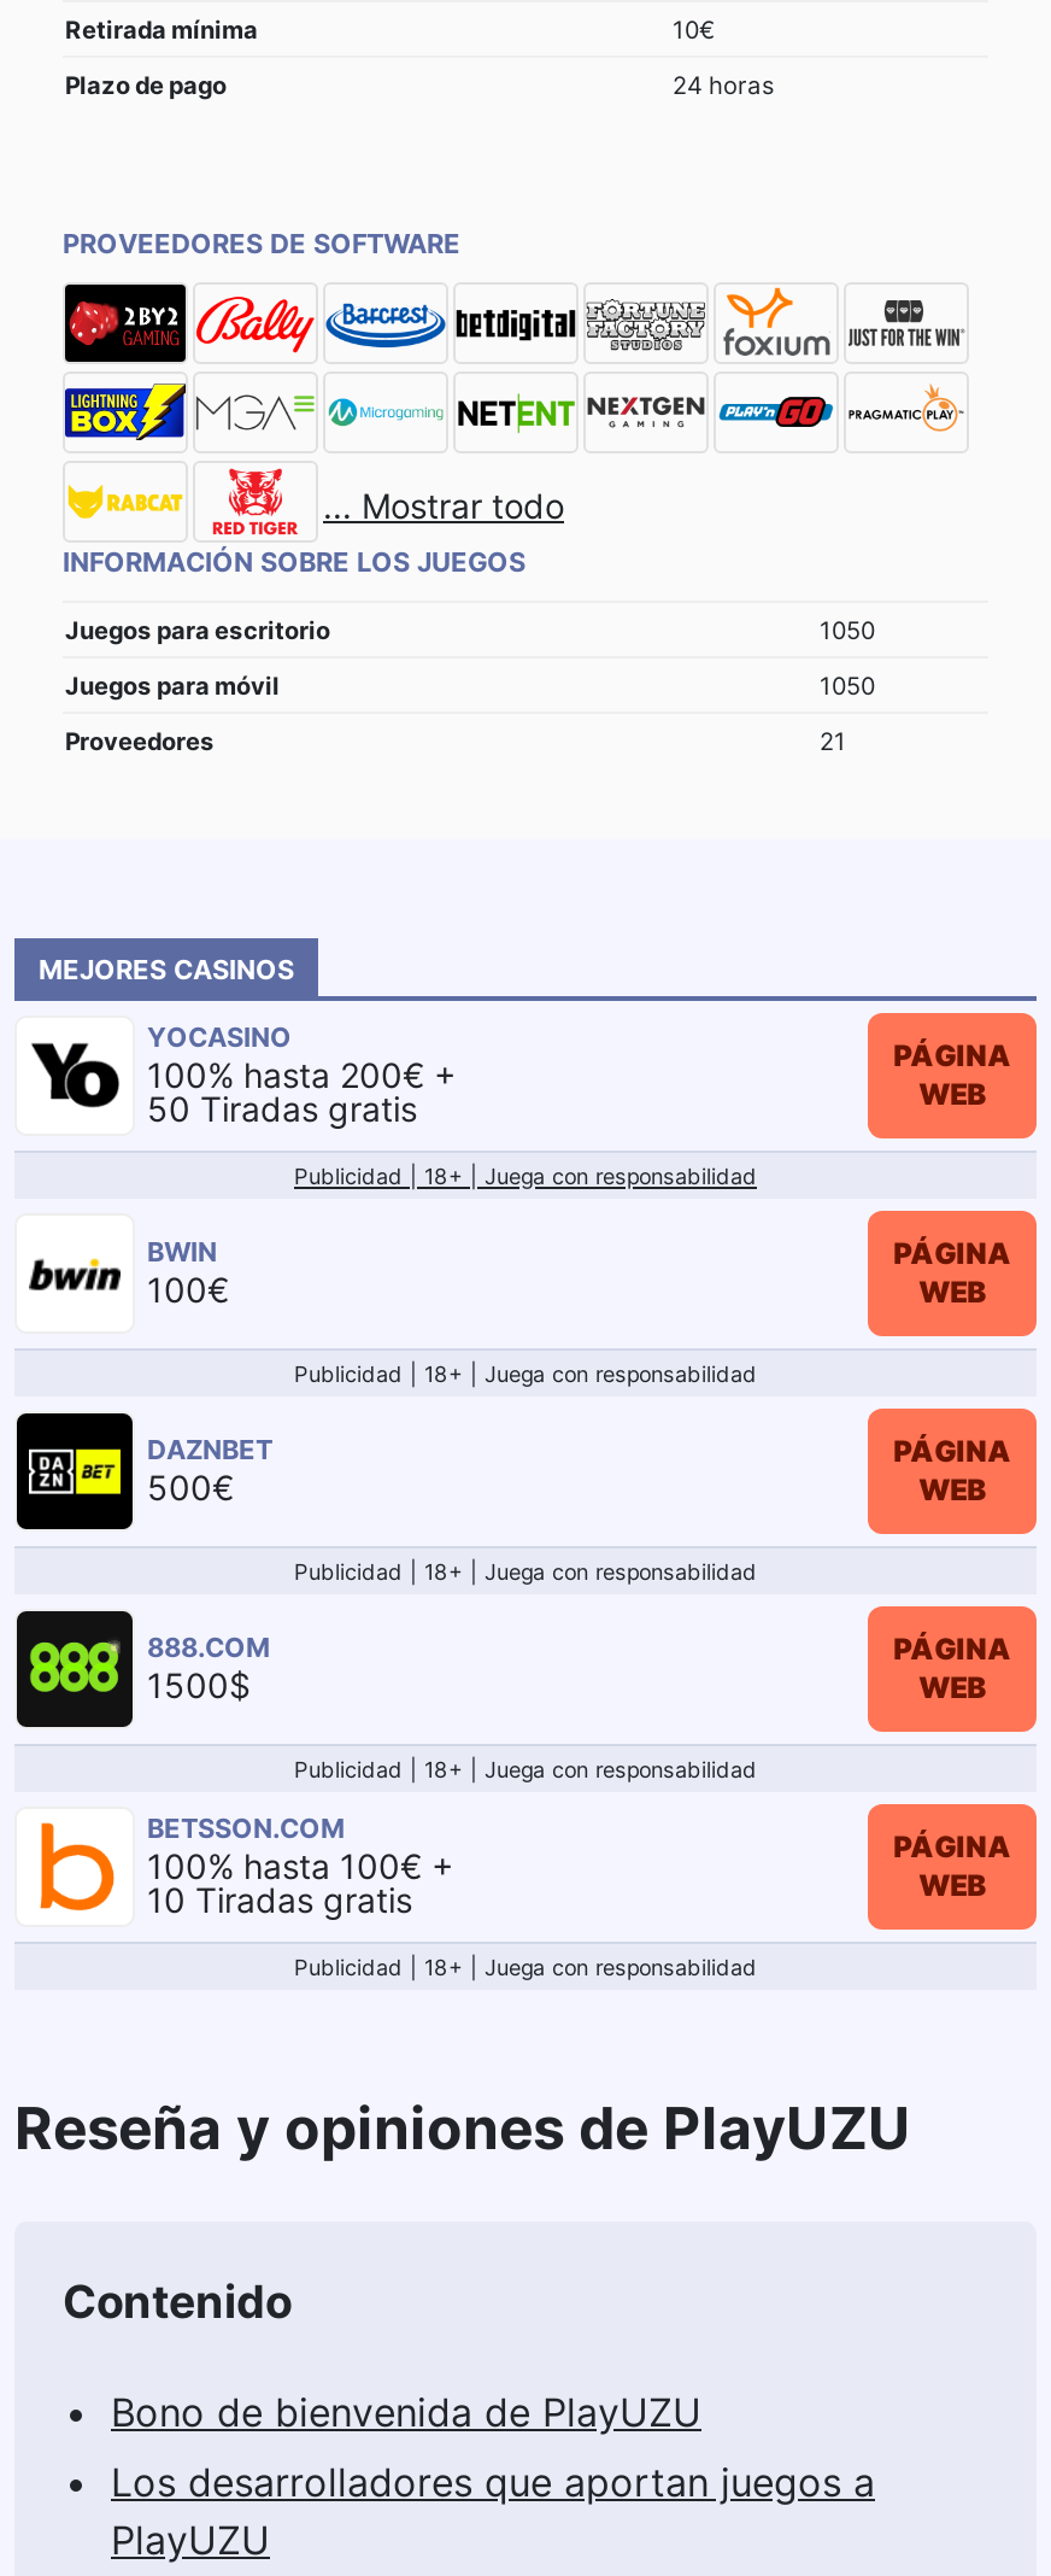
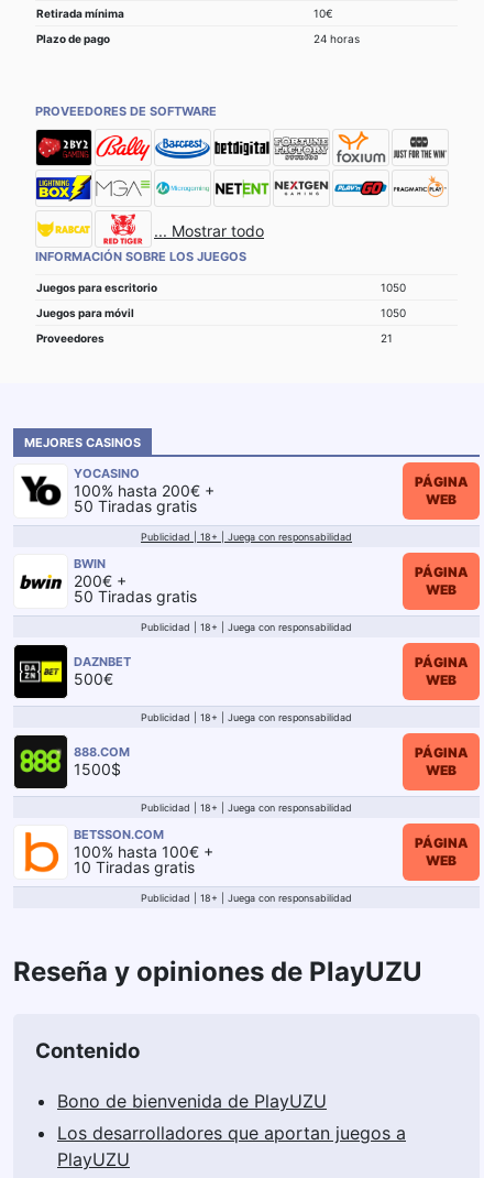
- 100€
+ 200€ +
+ 50 Tiradas gratis
